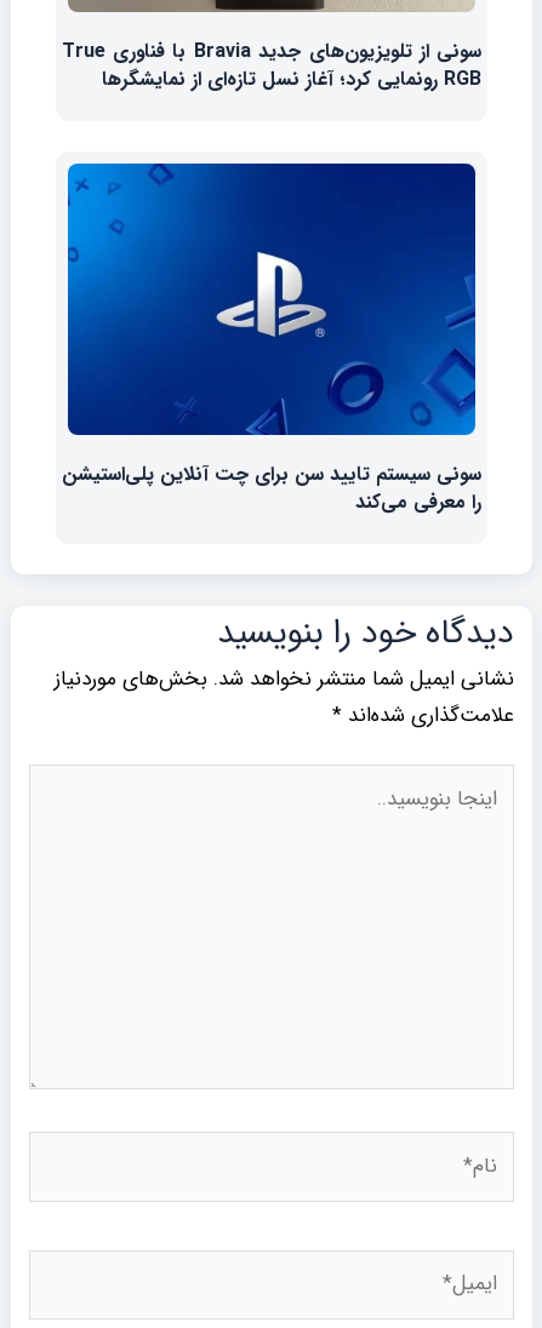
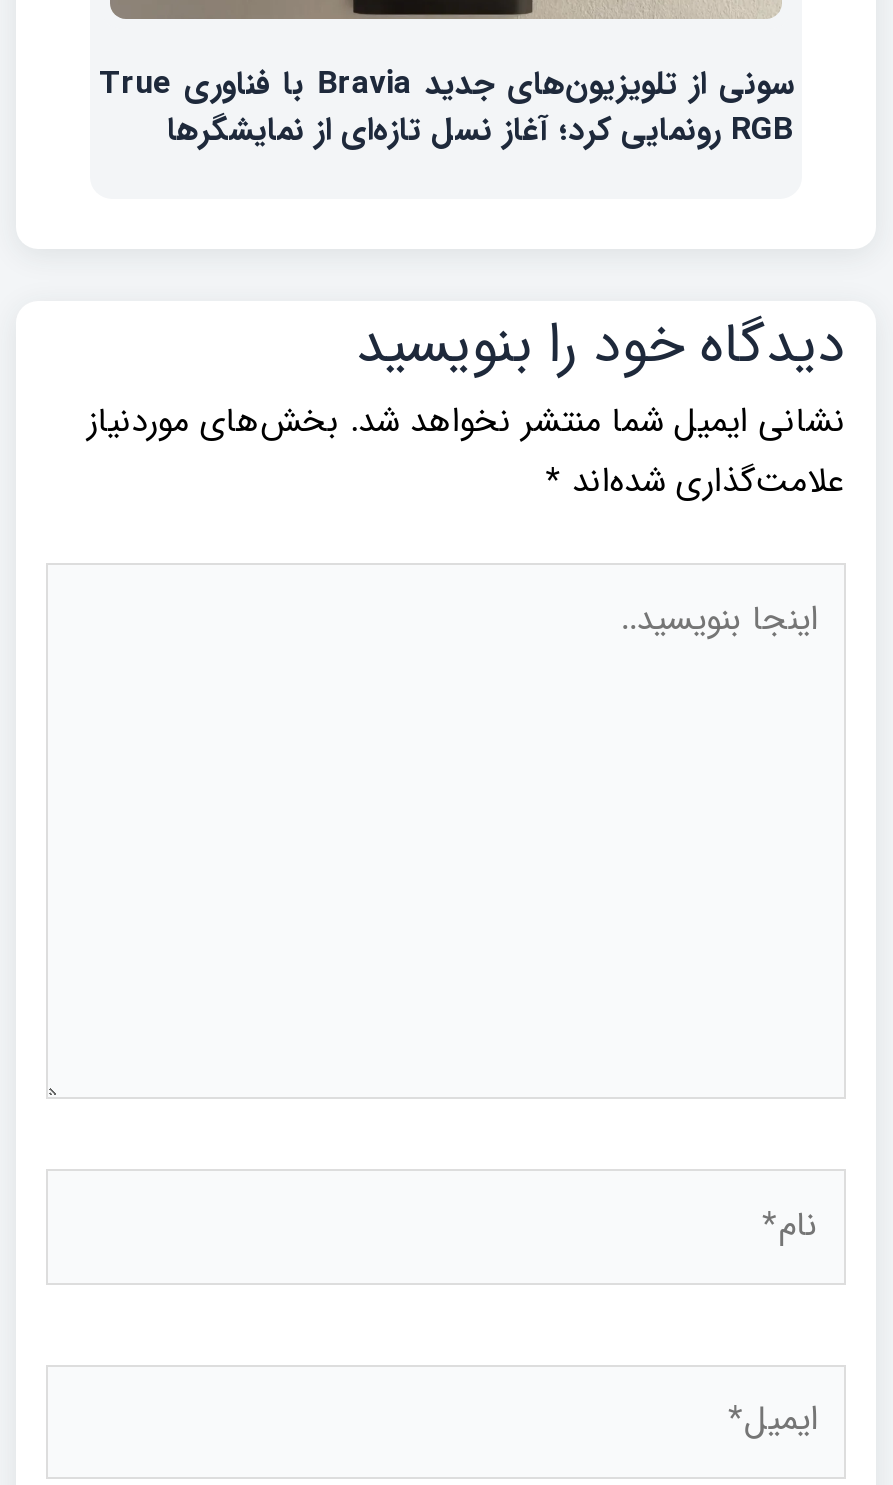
- [image]
- سونی سیستم تایید سن برای چت آنلاین پلی‌استیشن
- را معرفی می‌کند
